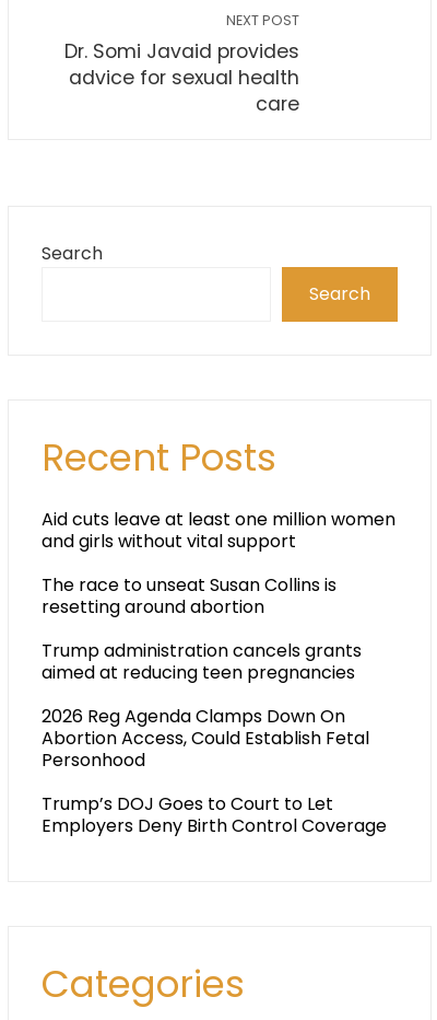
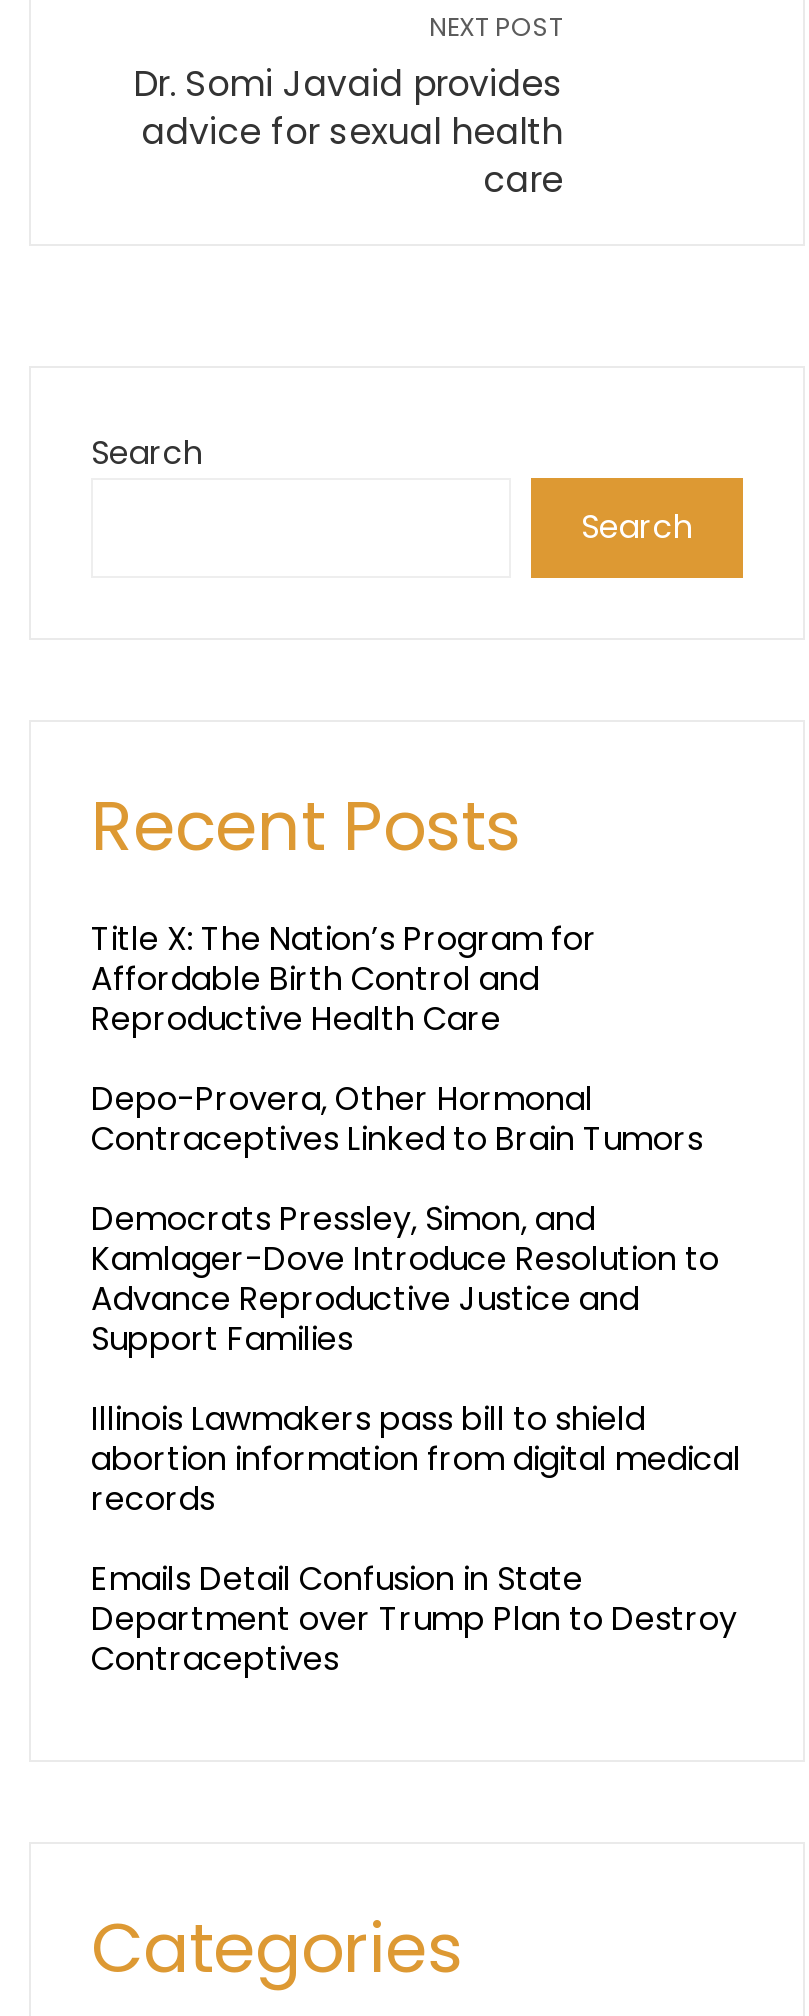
- Aid cuts leave at least one million women
- and girls without vital support
+ Title X: The Nation’s Program for
+ Affordable Birth Control and
+ Reproductive Health Care

- The race to unseat Susan Collins is
- resetting around abortion
+ Depo-Provera, Other Hormonal
+ Contraceptives Linked to Brain Tumors

- Trump administration cancels grants
- aimed at reducing teen pregnancies
+ Democrats Pressley, Simon, and
+ Kamlager-Dove Introduce Resolution to
+ Advance Reproductive Justice and
+ Support Families

- 2026 Reg Agenda Clamps Down On
- Abortion Access, Could Establish Fetal
- Personhood
+ Illinois Lawmakers pass bill to shield
+ abortion information from digital medical
+ records

- Trump’s DOJ Goes to Court to Let
- Employers Deny Birth Control Coverage
+ Emails Detail Confusion in State
+ Department over Trump Plan to Destroy
+ Contraceptives
